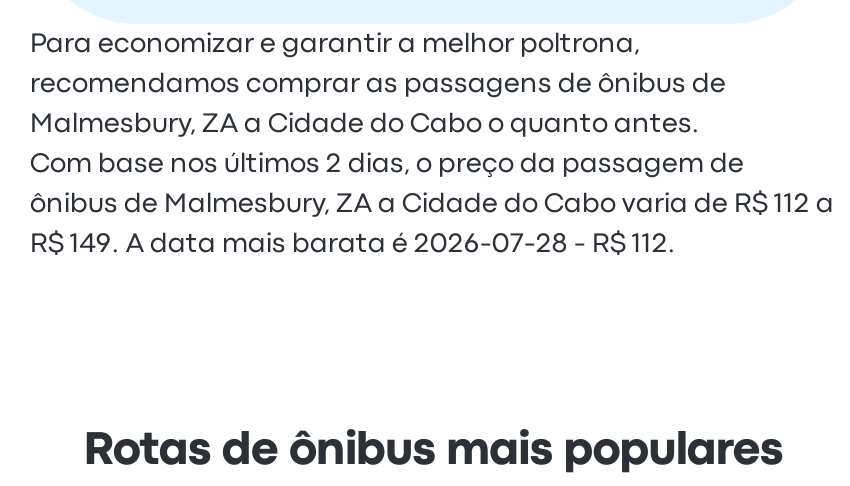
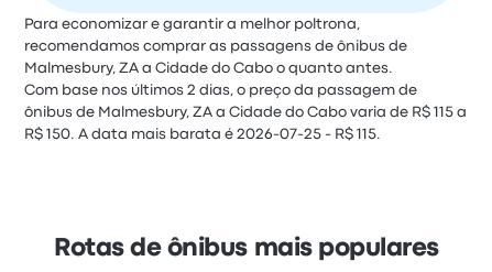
- ônibus de Malmesbury, ZA a Cidade do Cabo varia de R$ 112 a
+ ônibus de Malmesbury, ZA a Cidade do Cabo varia de R$ 115 a

- R$ 149. A data mais barata é 2026-07-28 - R$ 112.
+ R$ 150. A data mais barata é 2026-07-25 - R$ 115.
